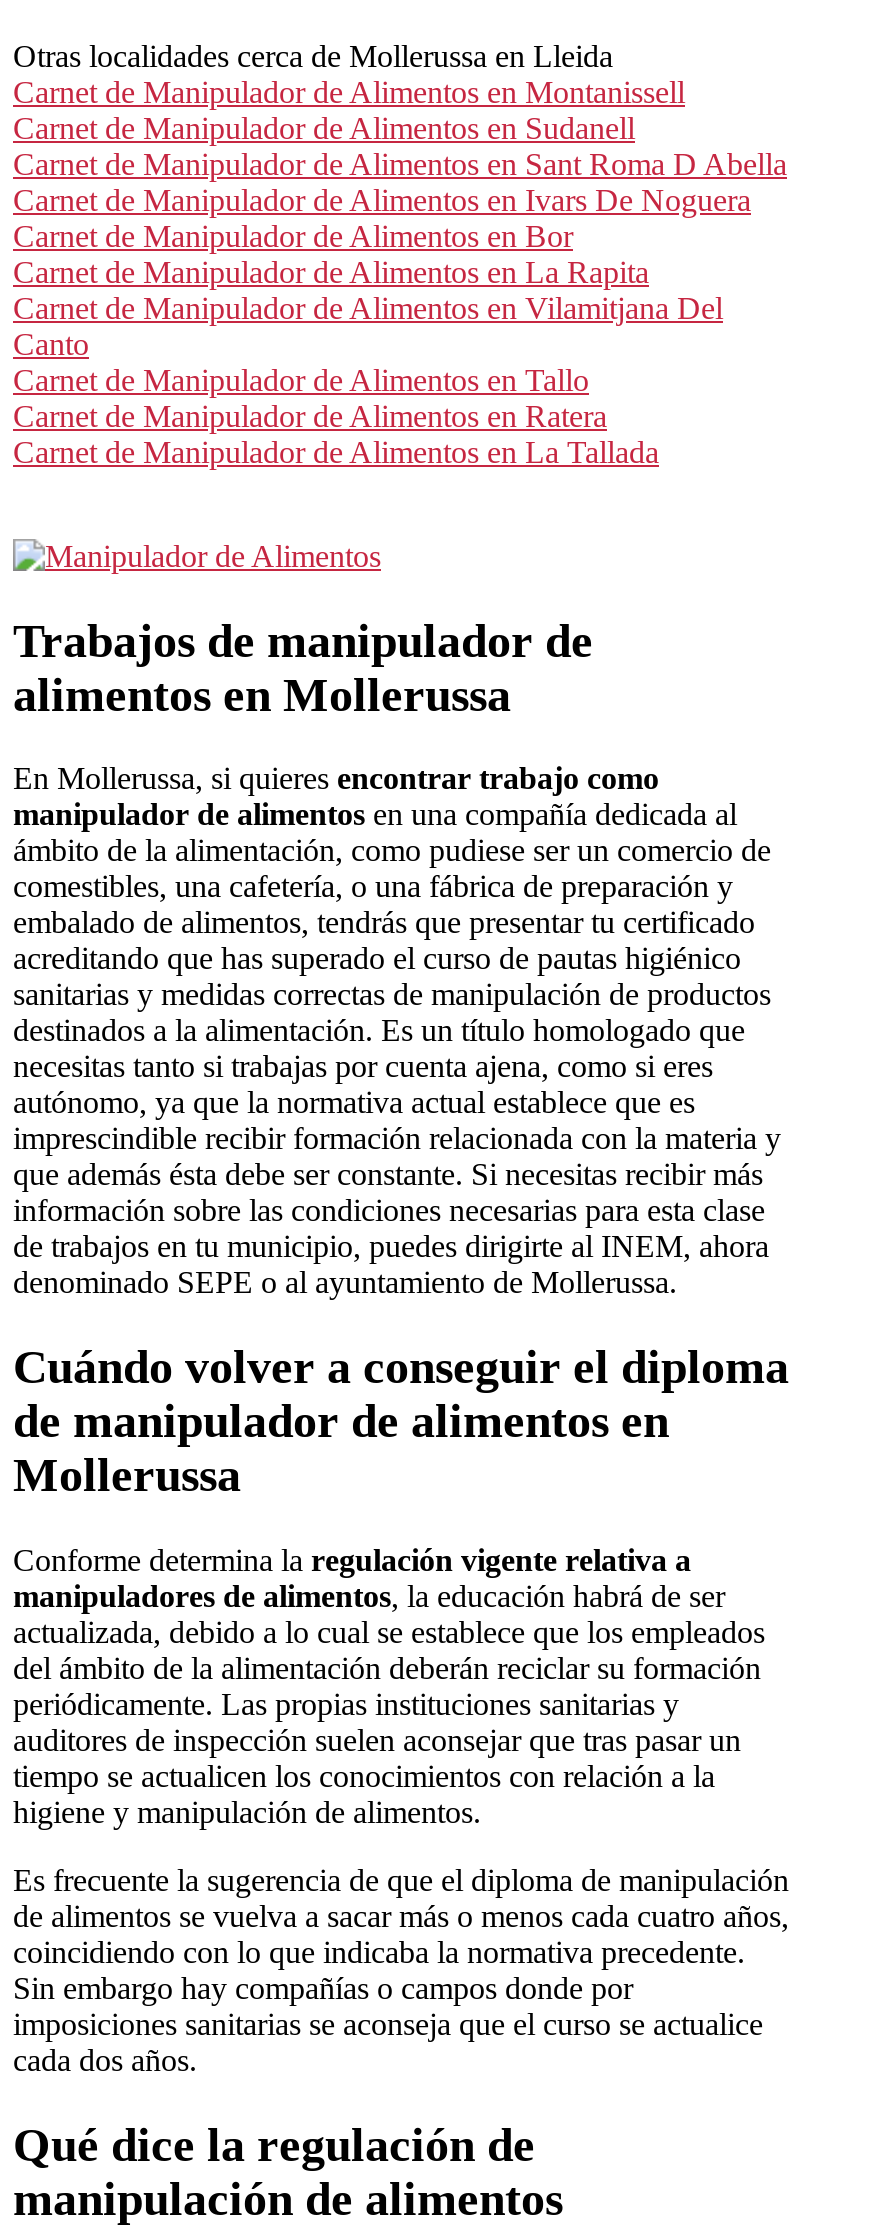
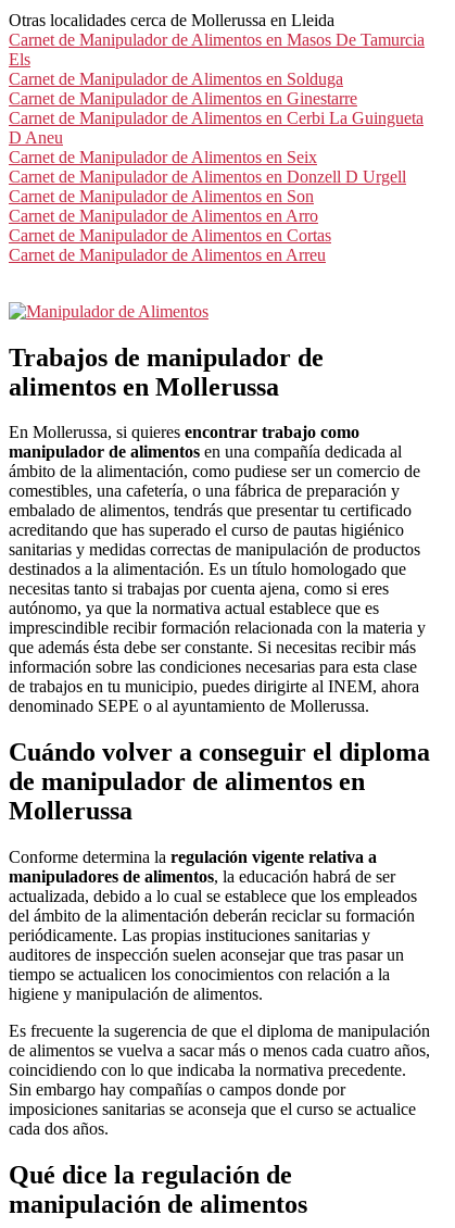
- Carnet de Manipulador de Alimentos en Montanissell
- Carnet de Manipulador de Alimentos en Sudanell
- Carnet de Manipulador de Alimentos en Sant Roma D Abella
- Carnet de Manipulador de Alimentos en Ivars De Noguera
- Carnet de Manipulador de Alimentos en Bor
- Carnet de Manipulador de Alimentos en La Rapita
- Carnet de Manipulador de Alimentos en Vilamitjana Del
- Canto
- Carnet de Manipulador de Alimentos en Tallo
- Carnet de Manipulador de Alimentos en Ratera
- Carnet de Manipulador de Alimentos en La Tallada
+ Carnet de Manipulador de Alimentos en Masos De Tamurcia
+ Els
+ Carnet de Manipulador de Alimentos en Solduga
+ Carnet de Manipulador de Alimentos en Ginestarre
+ Carnet de Manipulador de Alimentos en Cerbi La Guingueta
+ D Aneu
+ Carnet de Manipulador de Alimentos en Seix
+ Carnet de Manipulador de Alimentos en Donzell D Urgell
+ Carnet de Manipulador de Alimentos en Son
+ Carnet de Manipulador de Alimentos en Arro
+ Carnet de Manipulador de Alimentos en Cortas
+ Carnet de Manipulador de Alimentos en Arreu
